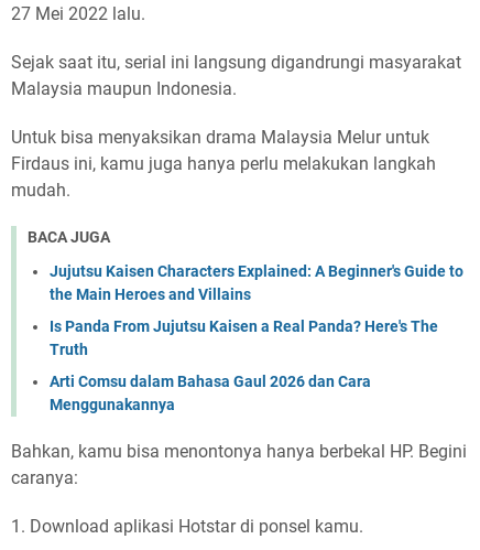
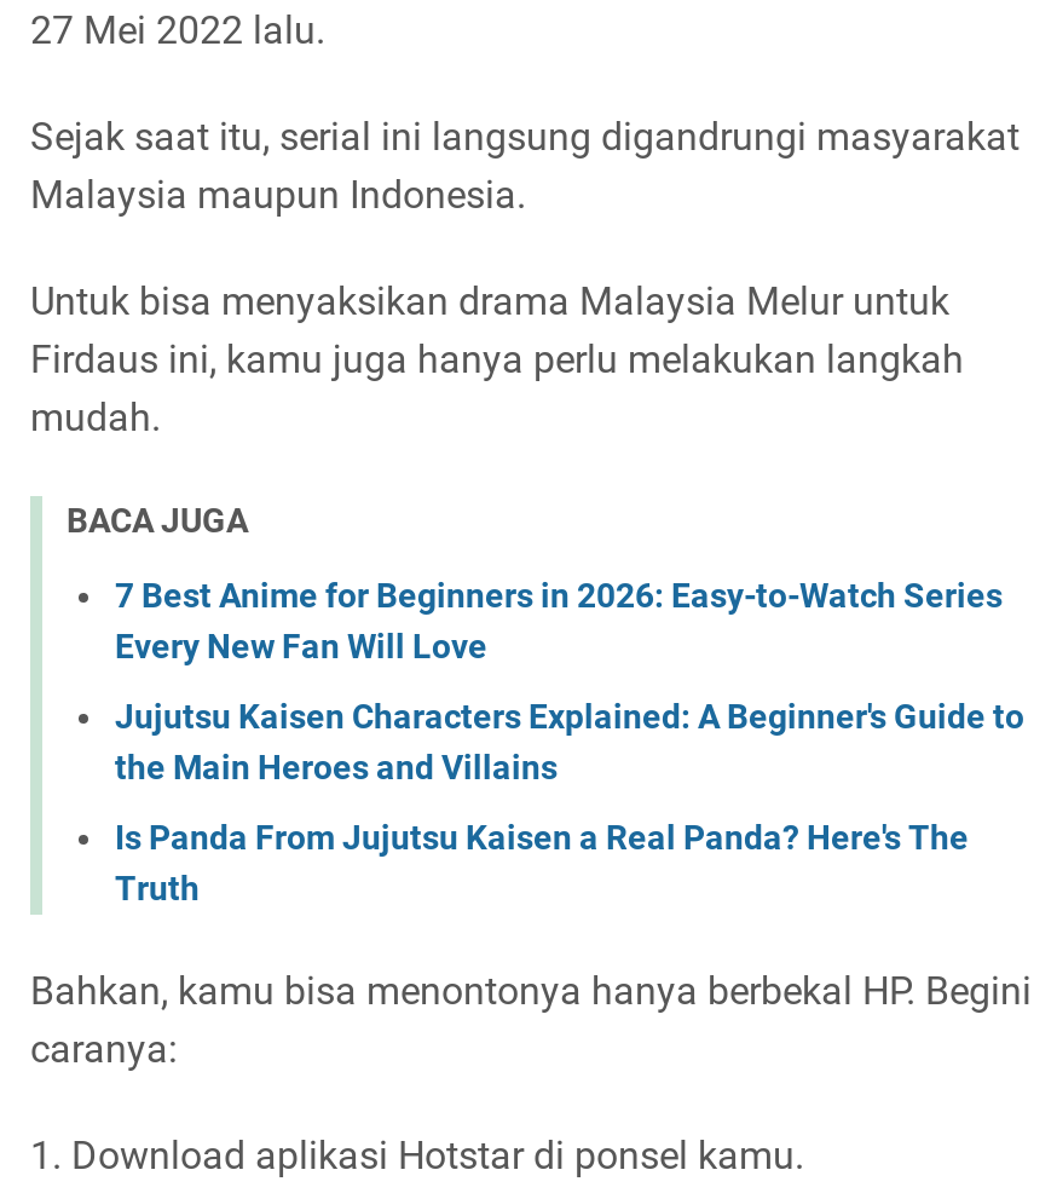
+ 7 Best Anime for Beginners in 2026: Easy-to-Watch Series
+ Every New Fan Will Love

moved down: Jujutsu Kaisen Characters Explained: A Beginner's Guide to | the Main Heroes and Villains | Is Panda From Jujutsu Kaisen a Real Panda? Here's The | Truth

- Arti Comsu dalam Bahasa Gaul 2026 dan Cara
- Menggunakannya
